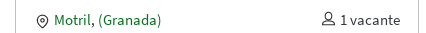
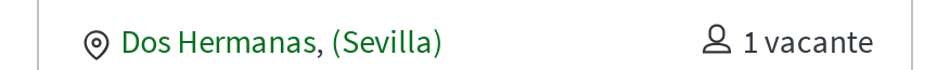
- Motril, (Granada)
+ Dos Hermanas, (Sevilla)
